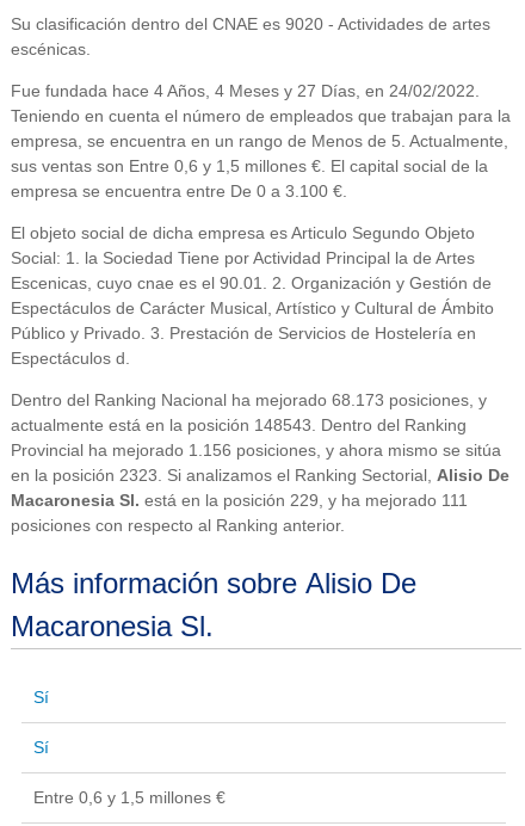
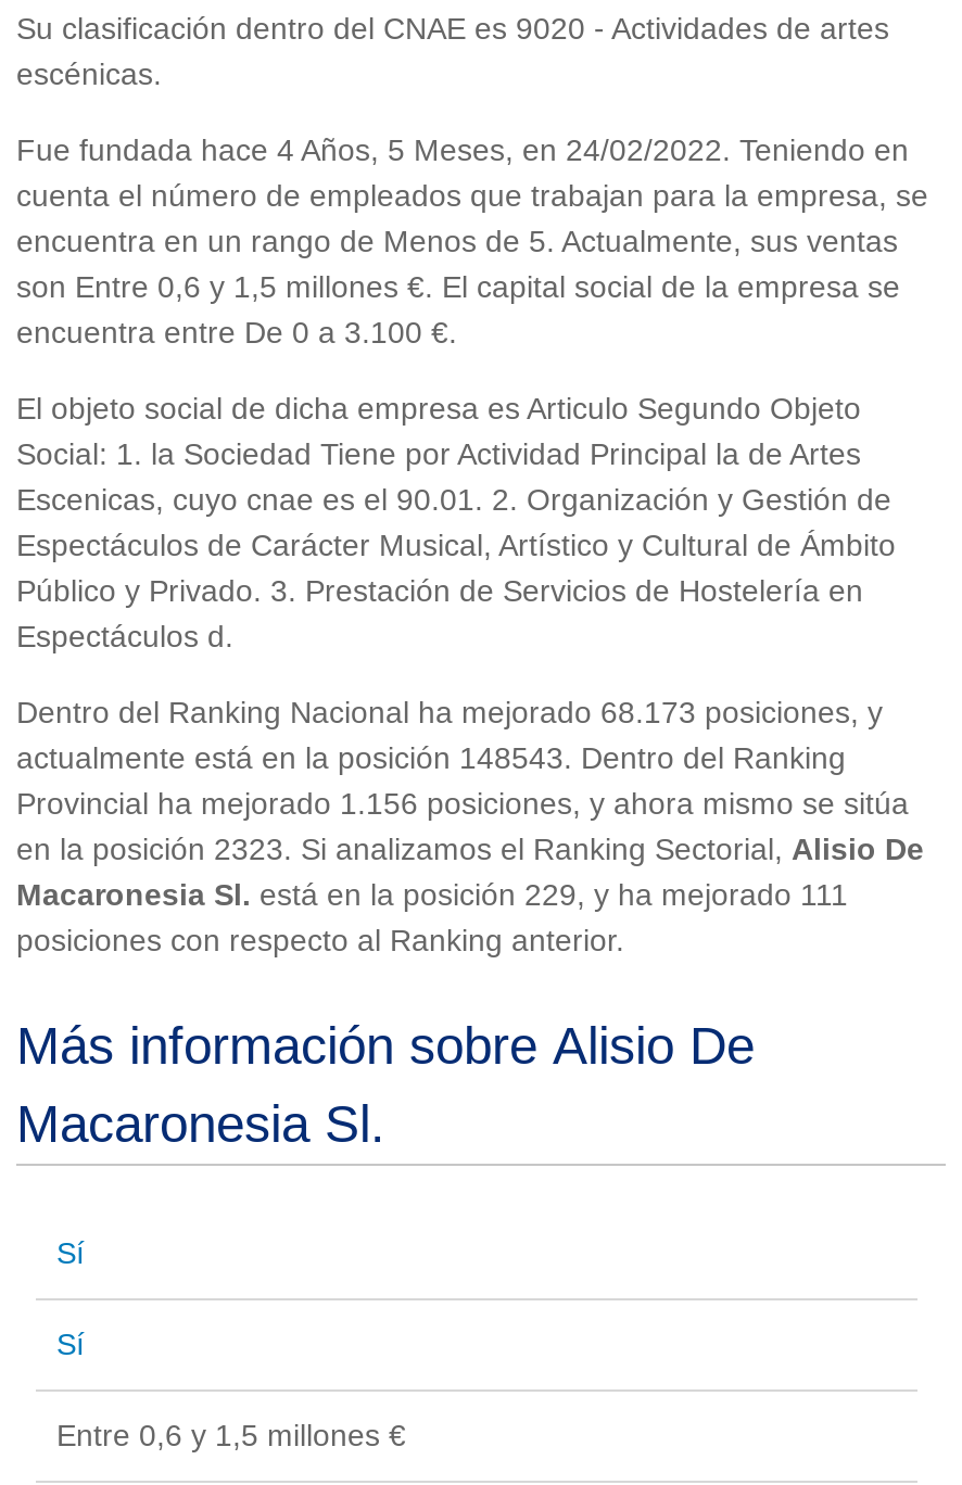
- Fue fundada hace 4 Años, 4 Meses y 27 Días, en 24/02/2022.
- Teniendo en cuenta el número de empleados que trabajan para la
- empresa, se encuentra en un rango de Menos de 5. Actualmente,
- sus ventas son Entre 0,6 y 1,5 millones €. El capital social de la
- empresa se encuentra entre De 0 a 3.100 €.
+ Fue fundada hace 4 Años, 5 Meses, en 24/02/2022. Teniendo en
+ cuenta el número de empleados que trabajan para la empresa, se
+ encuentra en un rango de Menos de 5. Actualmente, sus ventas
+ son Entre 0,6 y 1,5 millones €. El capital social de la empresa se
+ encuentra entre De 0 a 3.100 €.
